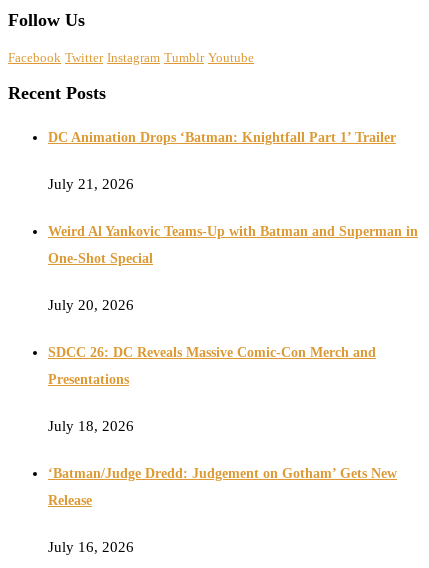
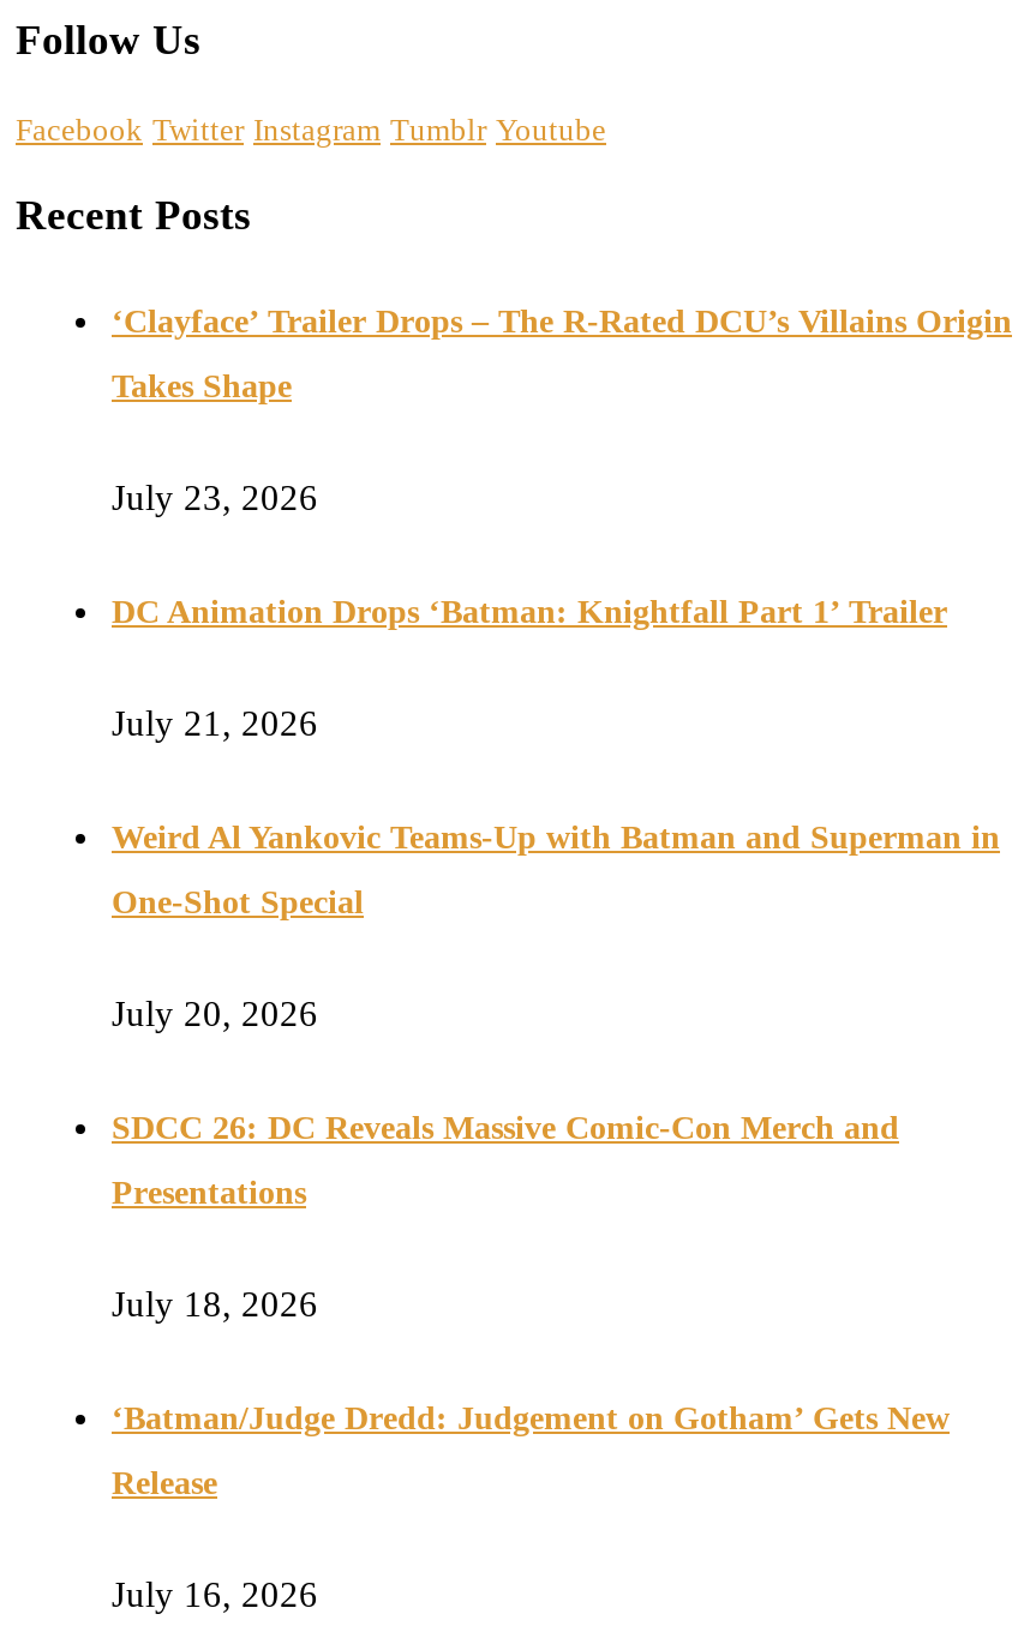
+ ‘Clayface’ Trailer Drops – The R-Rated DCU’s Villains Origin
+ Takes Shape
+ July 23, 2026
